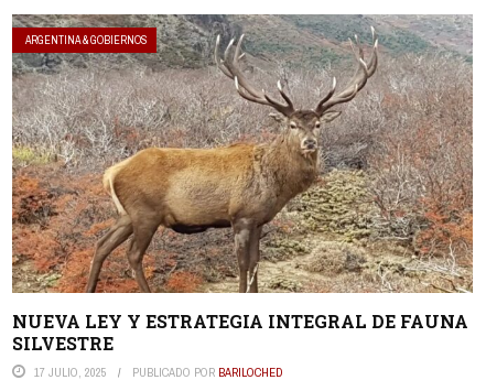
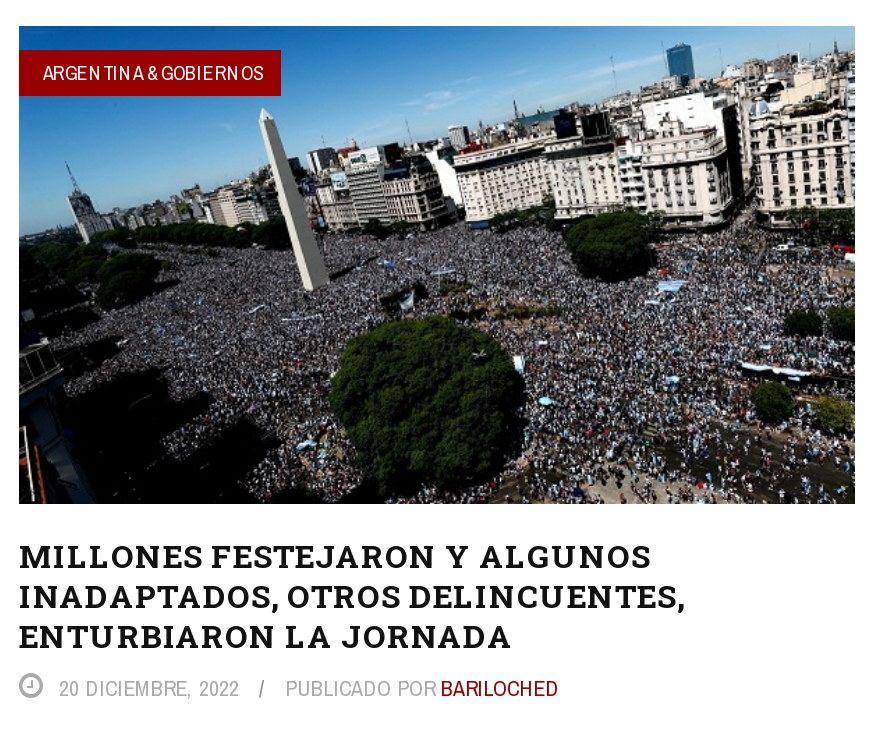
- [image]
- NUEVA LEY Y ESTRATEGIA INTEGRAL DE FAUNA
- SILVESTRE
- 17 JULIO, 2025
+ [image]
+ MILLONES FESTEJARON Y ALGUNOS
+ INADAPTADOS, OTROS DELINCUENTES,
+ ENTURBIARON LA JORNADA
+ 20 DICIEMBRE, 2022
